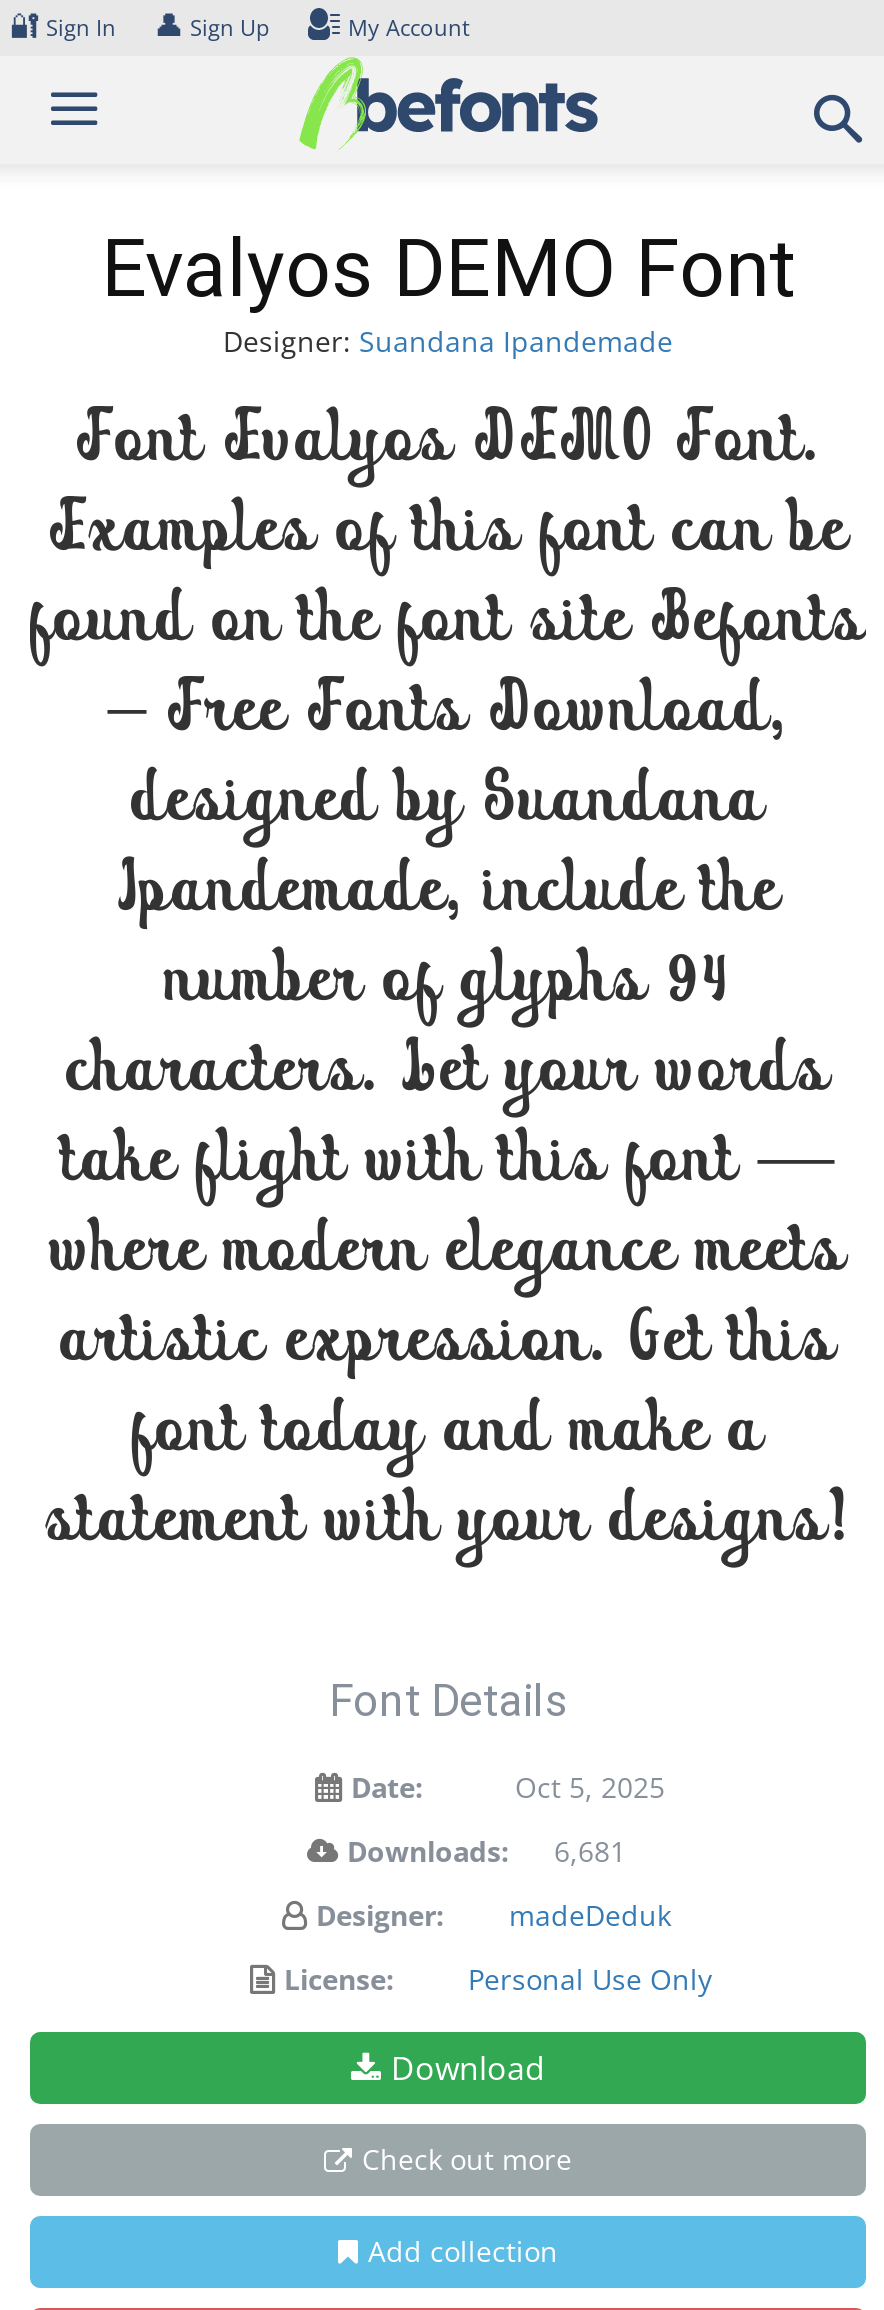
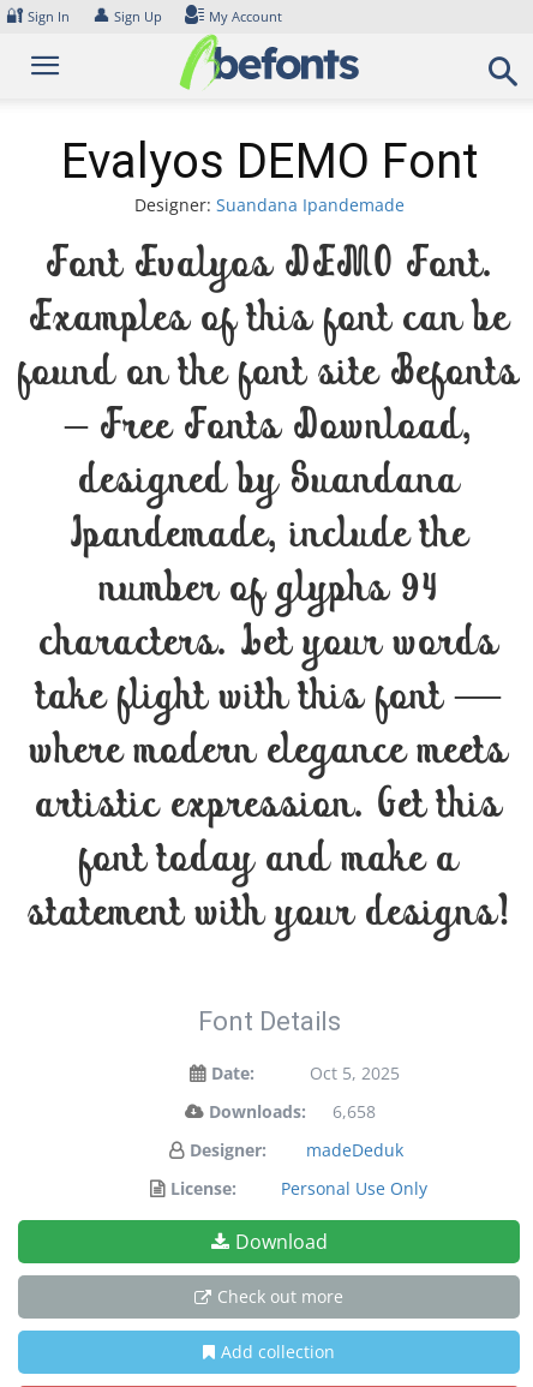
- Downloads: 6,681
+ Downloads: 6,658
